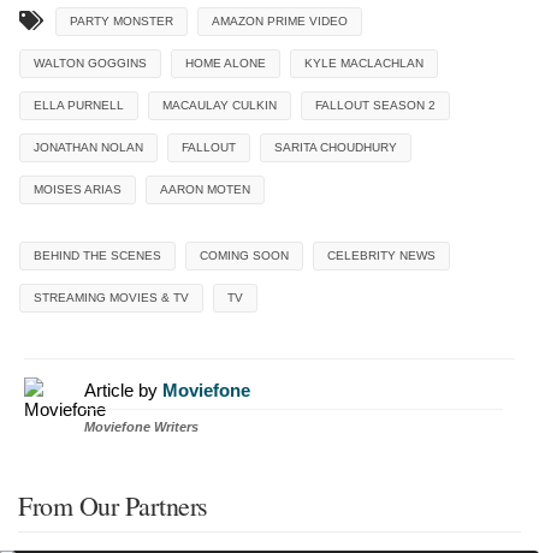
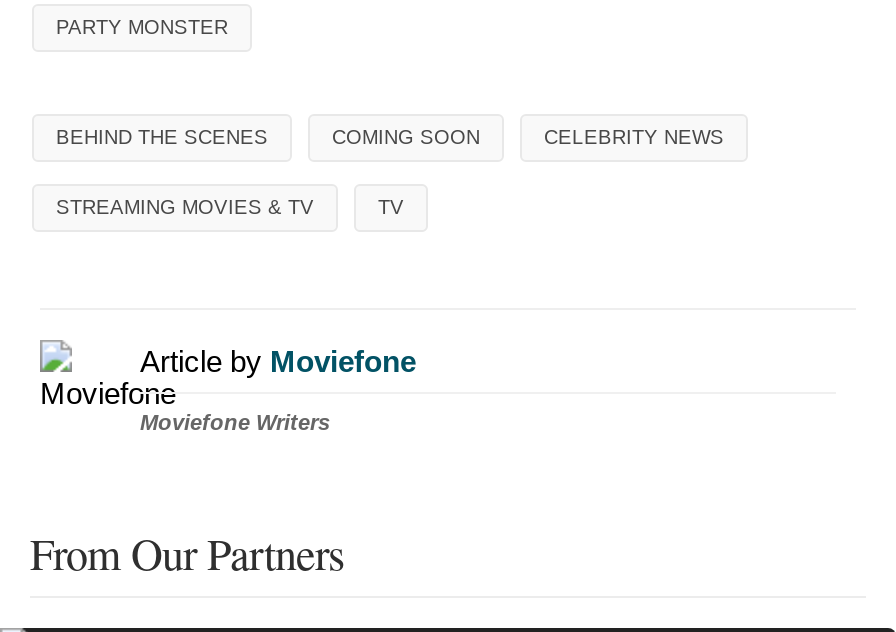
- AMAZON PRIME VIDEO
- WALTON GOGGINS
- HOME ALONE
- KYLE MACLACHLAN
- ELLA PURNELL
- MACAULAY CULKIN
- FALLOUT SEASON 2
- JONATHAN NOLAN
- FALLOUT
- SARITA CHOUDHURY
- MOISES ARIAS
- AARON MOTEN
